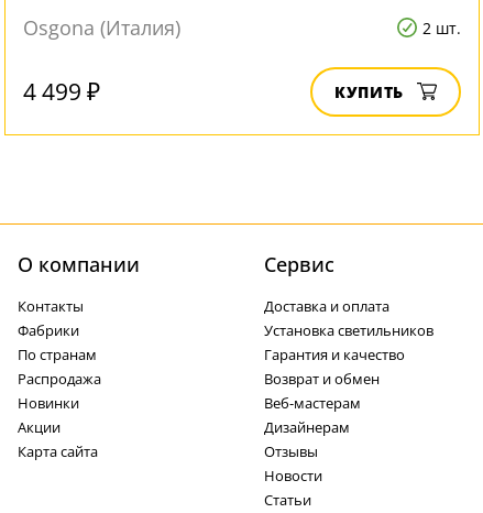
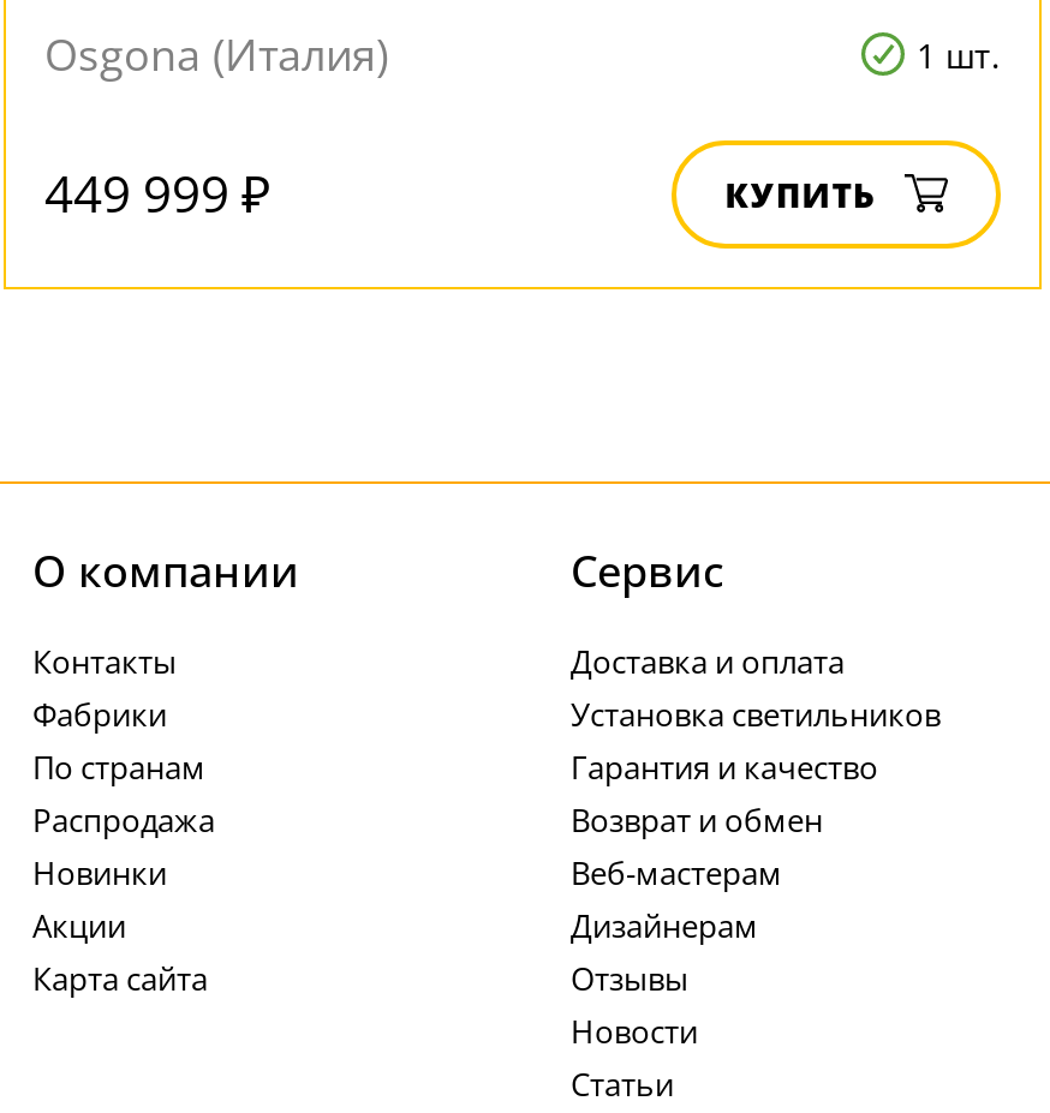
- 2 шт.
+ 1 шт.

- 4 499 ₽
+ 449 999 ₽
